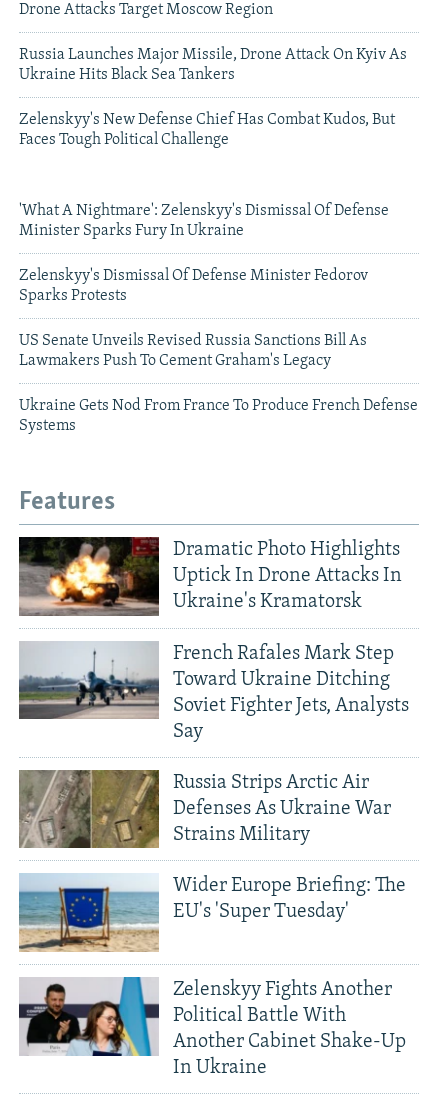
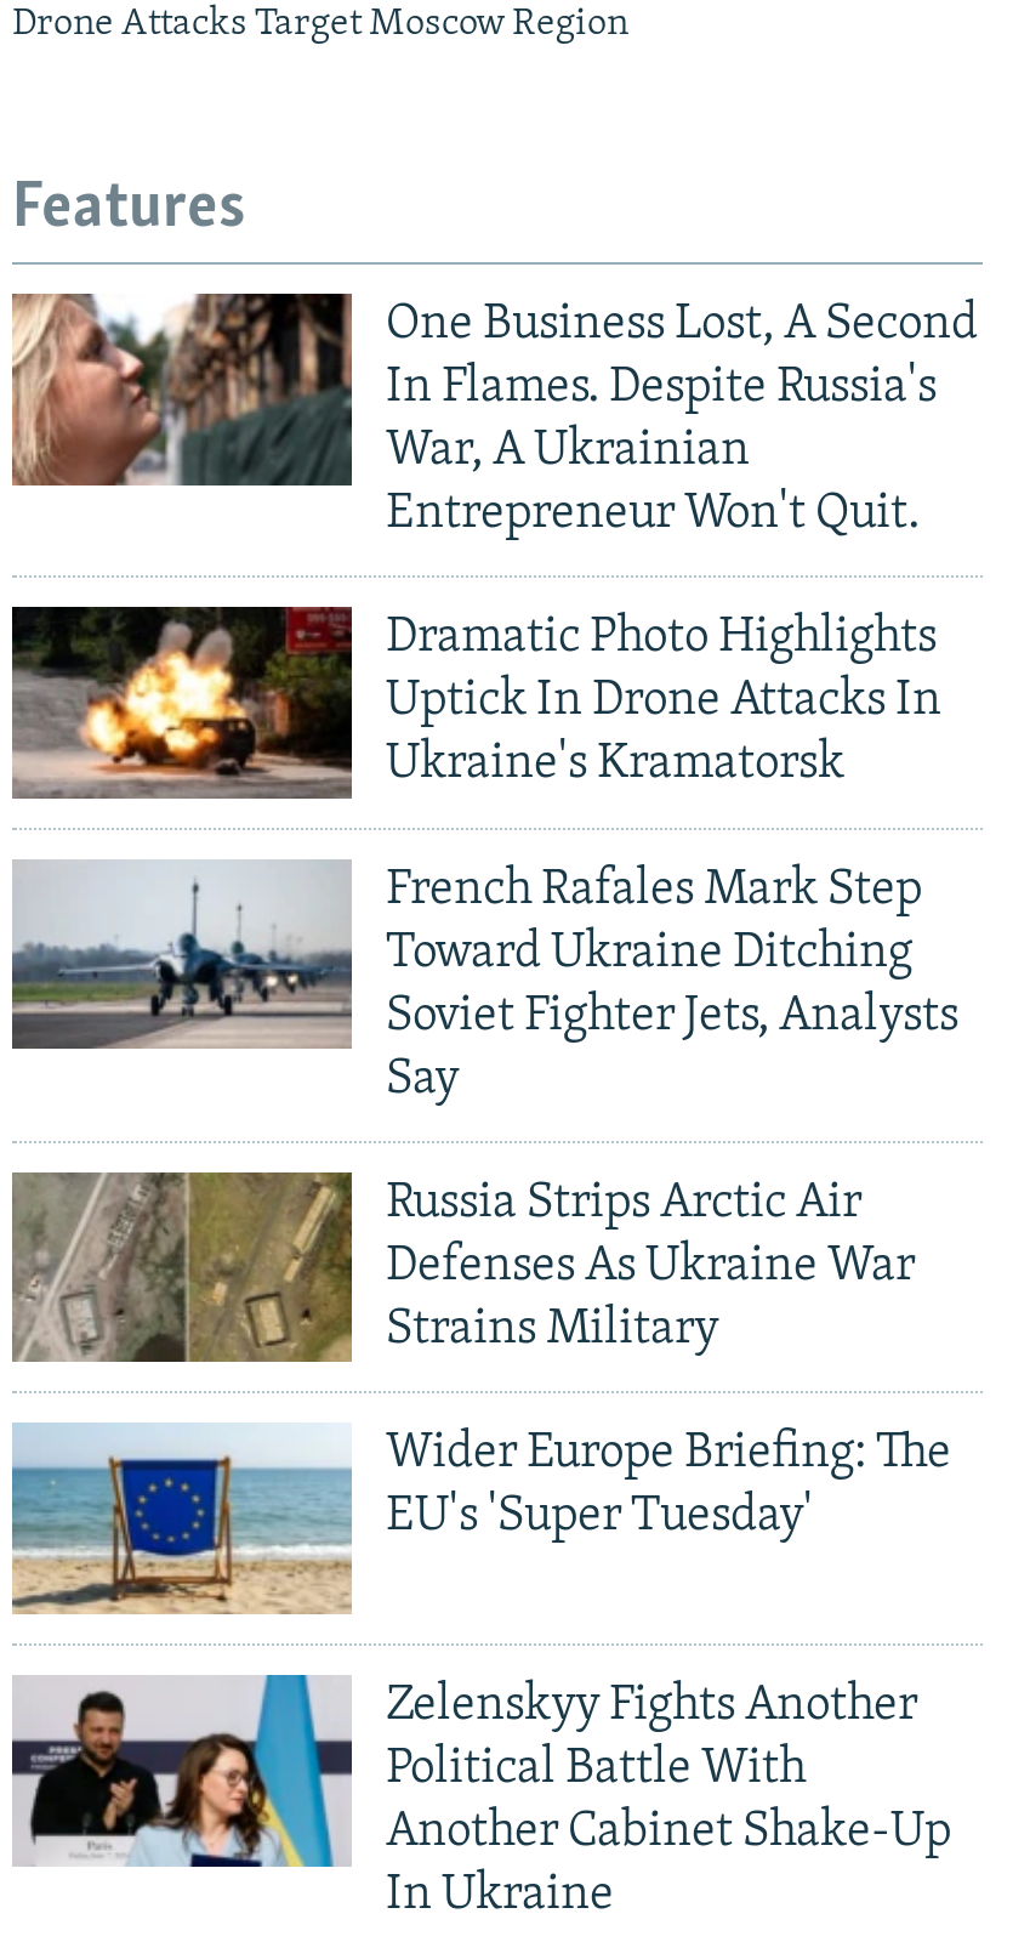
- Russia Launches Major Missile, Drone Attack On Kyiv As
- Ukraine Hits Black Sea Tankers
- Zelenskyy's New Defense Chief Has Combat Kudos, But
- Faces Tough Political Challenge

- 'What A Nightmare': Zelenskyy's Dismissal Of Defense
- Minister Sparks Fury In Ukraine
- Zelenskyy's Dismissal Of Defense Minister Fedorov
- Sparks Protests
- US Senate Unveils Revised Russia Sanctions Bill As
- Lawmakers Push To Cement Graham's Legacy
- Ukraine Gets Nod From France To Produce French Defense
- Systems

moved up: Features

+ [image]
+ One Business Lost, A Second
+ In Flames. Despite Russia's
+ War, A Ukrainian
+ Entrepreneur Won't Quit.
